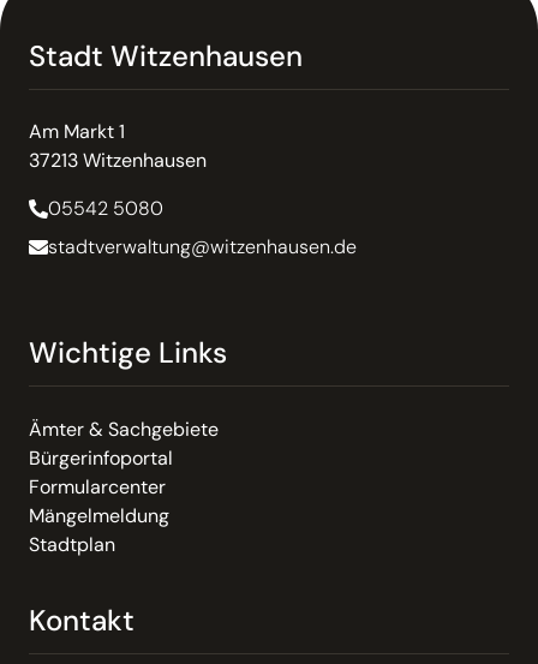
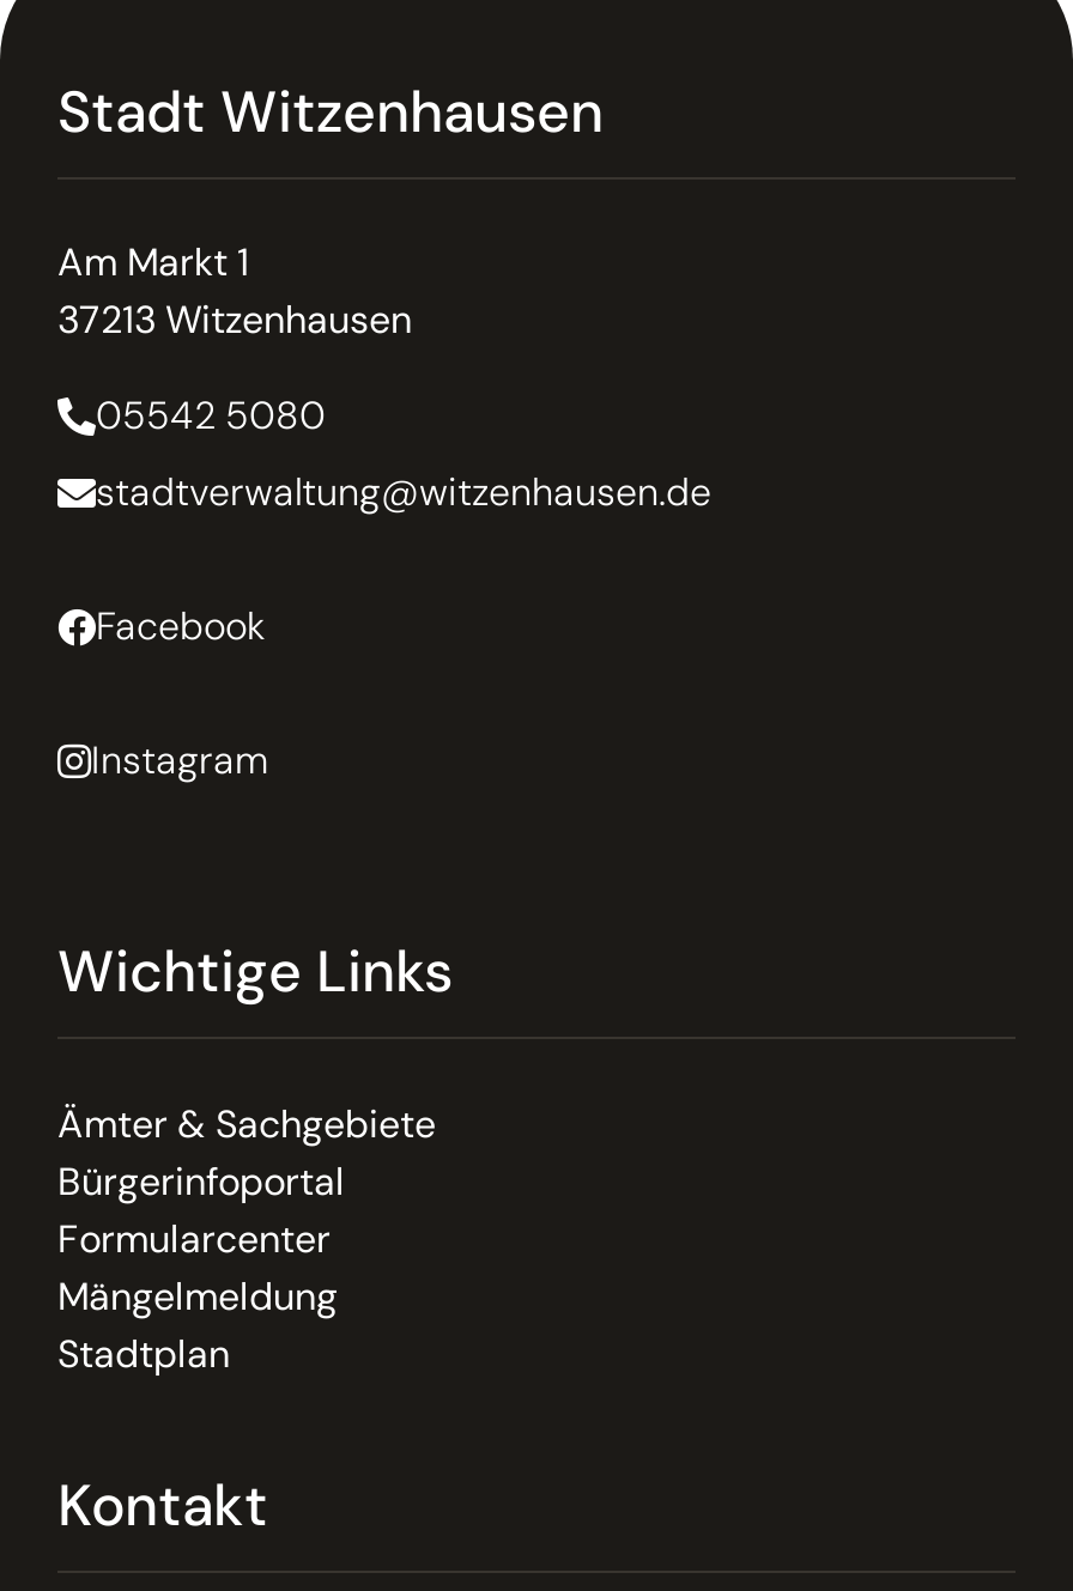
+ Facebook
+ Instagram
